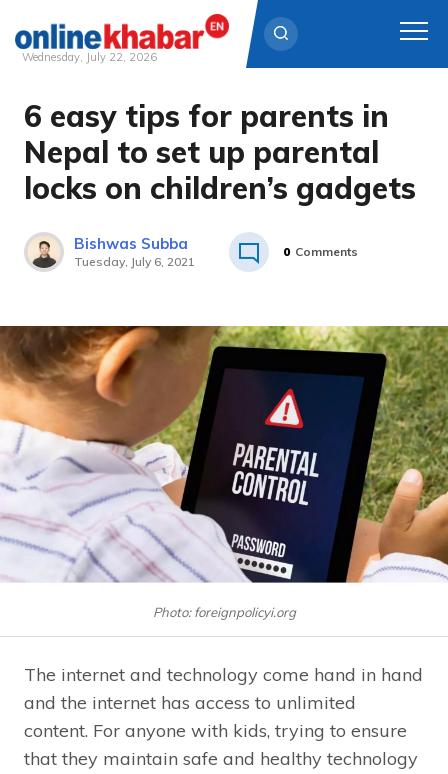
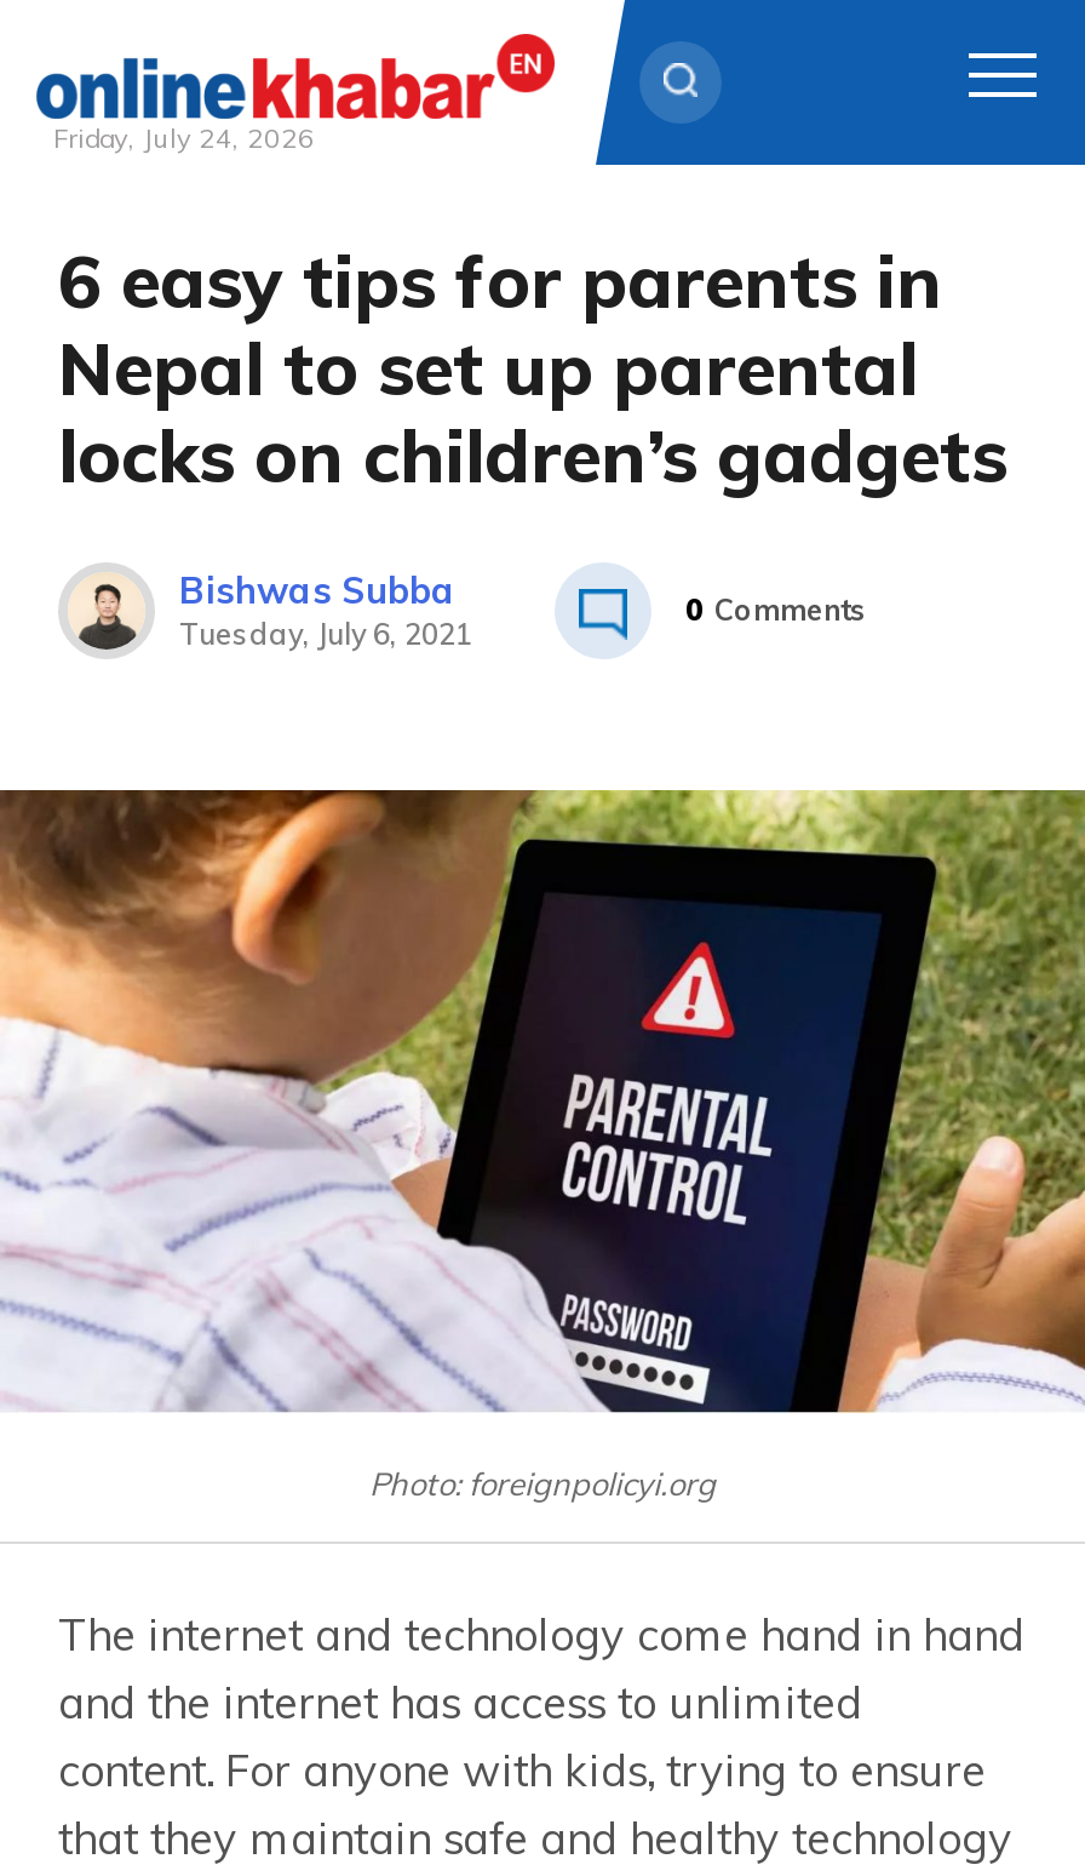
- Wednesday, July 22, 2026
+ Friday, July 24, 2026
